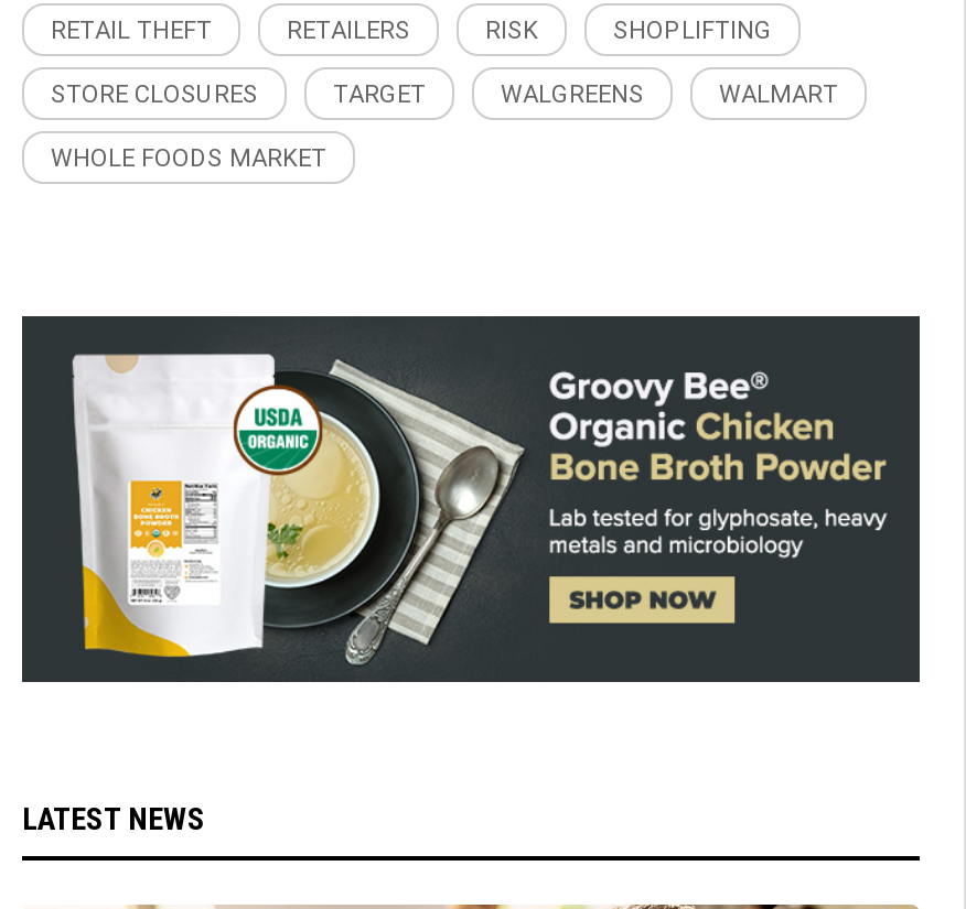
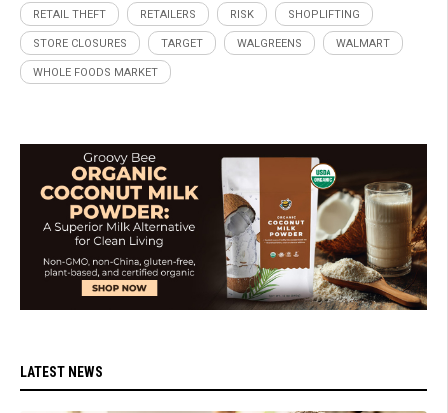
- [image]
+ [image]
